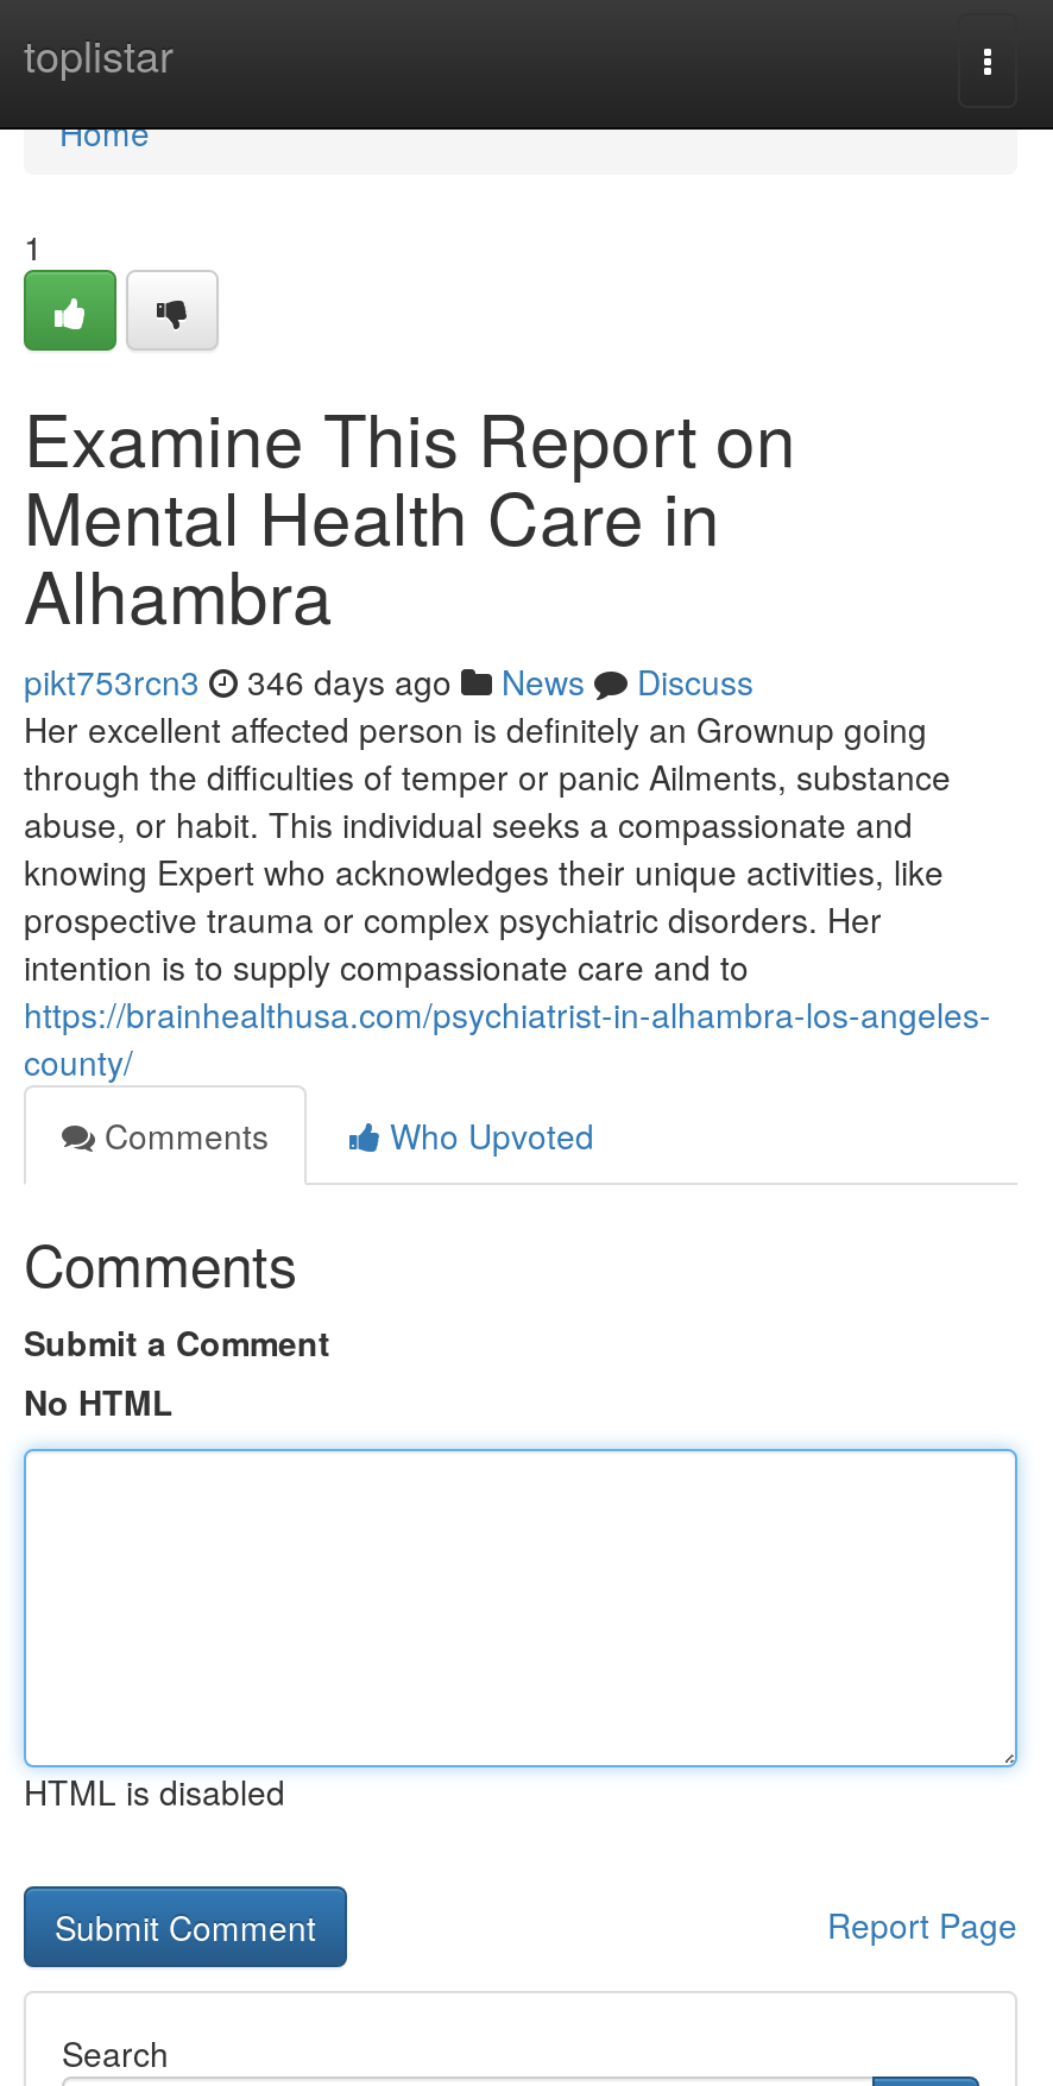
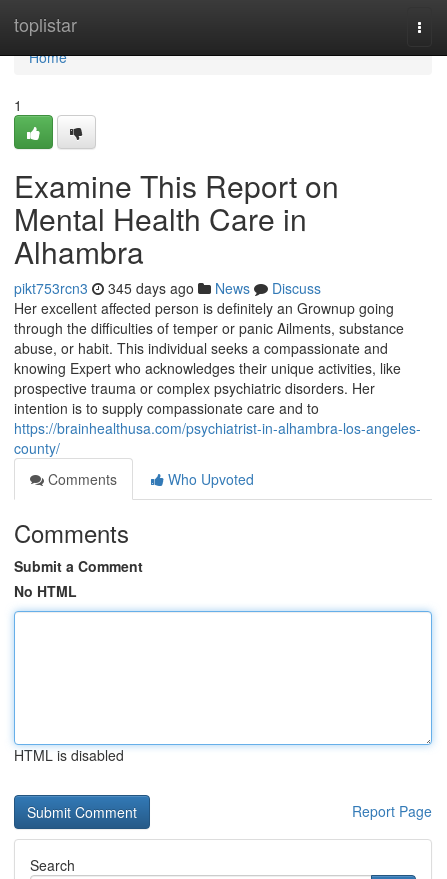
- pikt753rcn3 346 days ago News Discuss
+ pikt753rcn3 345 days ago News Discuss
